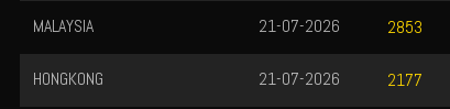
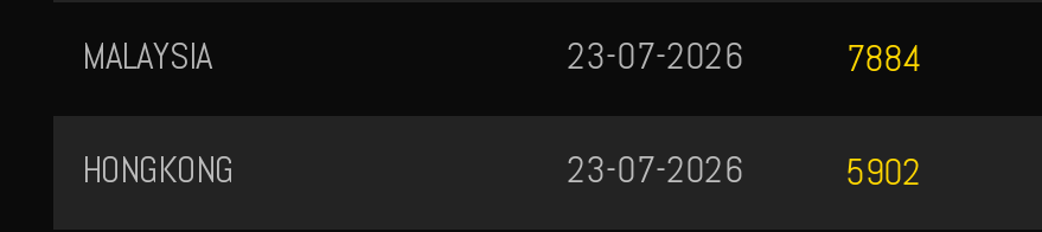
- 21-07-2026
+ 23-07-2026

- 2853
+ 7884

- 21-07-2026
+ 23-07-2026

- 2177
+ 5902
